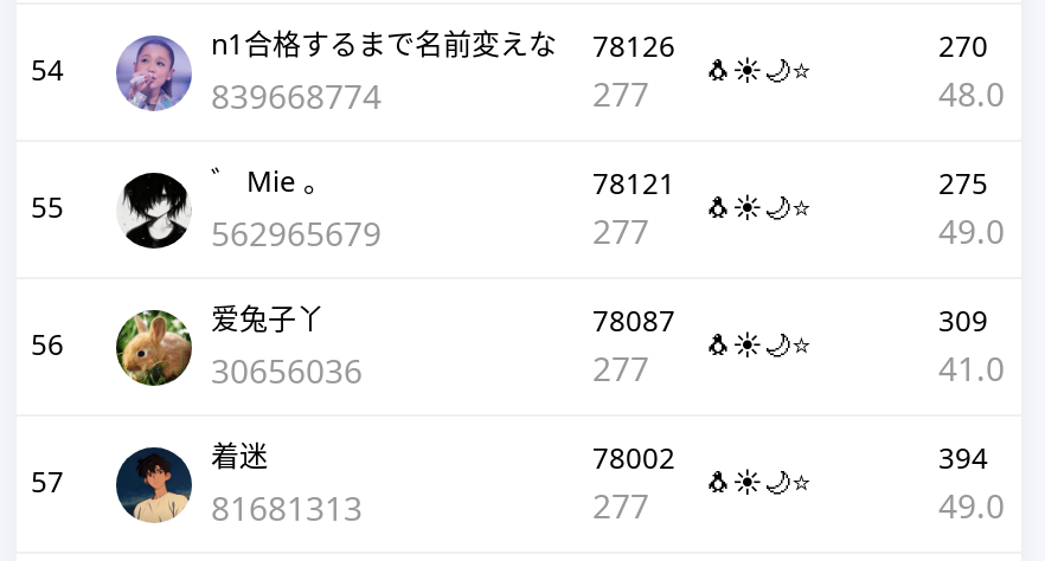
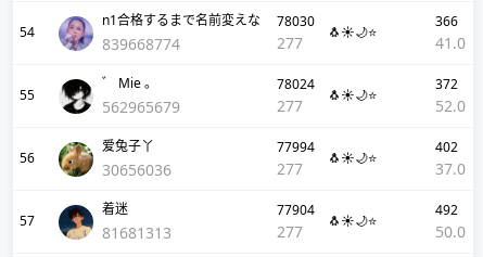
- n1合格するまで名前変えな 78126
+ n1合格するまで名前変えな 78030

- 270
+ 366

- 48.0
+ 41.0

- 78121
+ 78024

- 275
+ 372

- 49.0
+ 52.0

- 78087
+ 77994

- 309
+ 402

- 41.0
+ 37.0

- 78002
+ 77904

- 394
+ 492

- 49.0
+ 50.0
